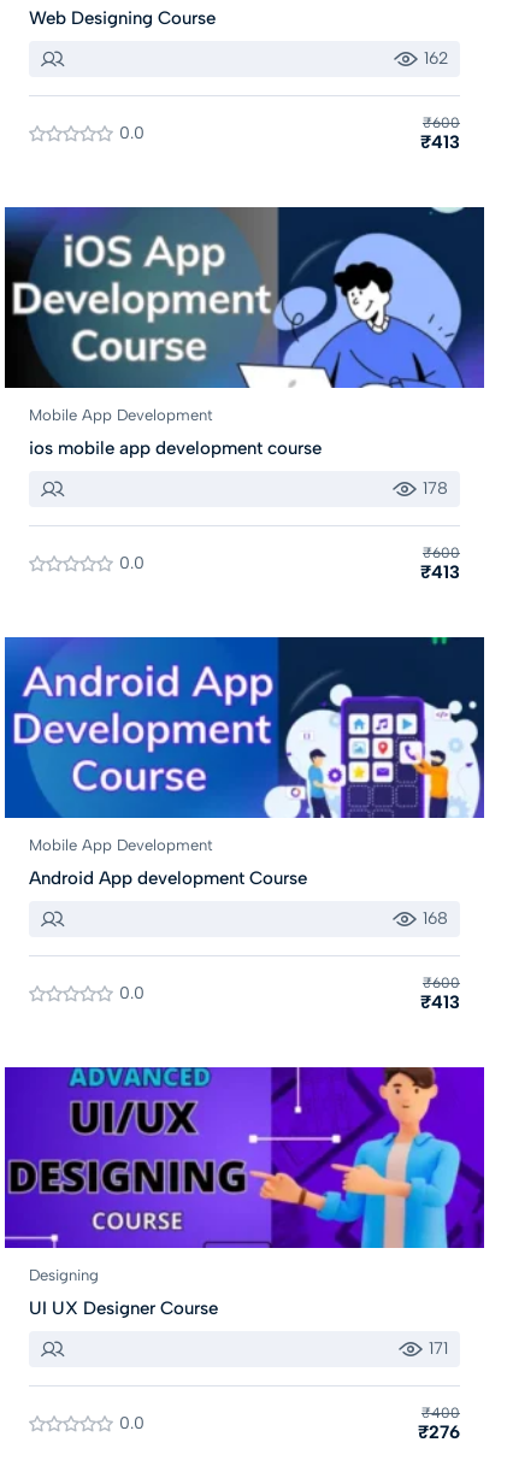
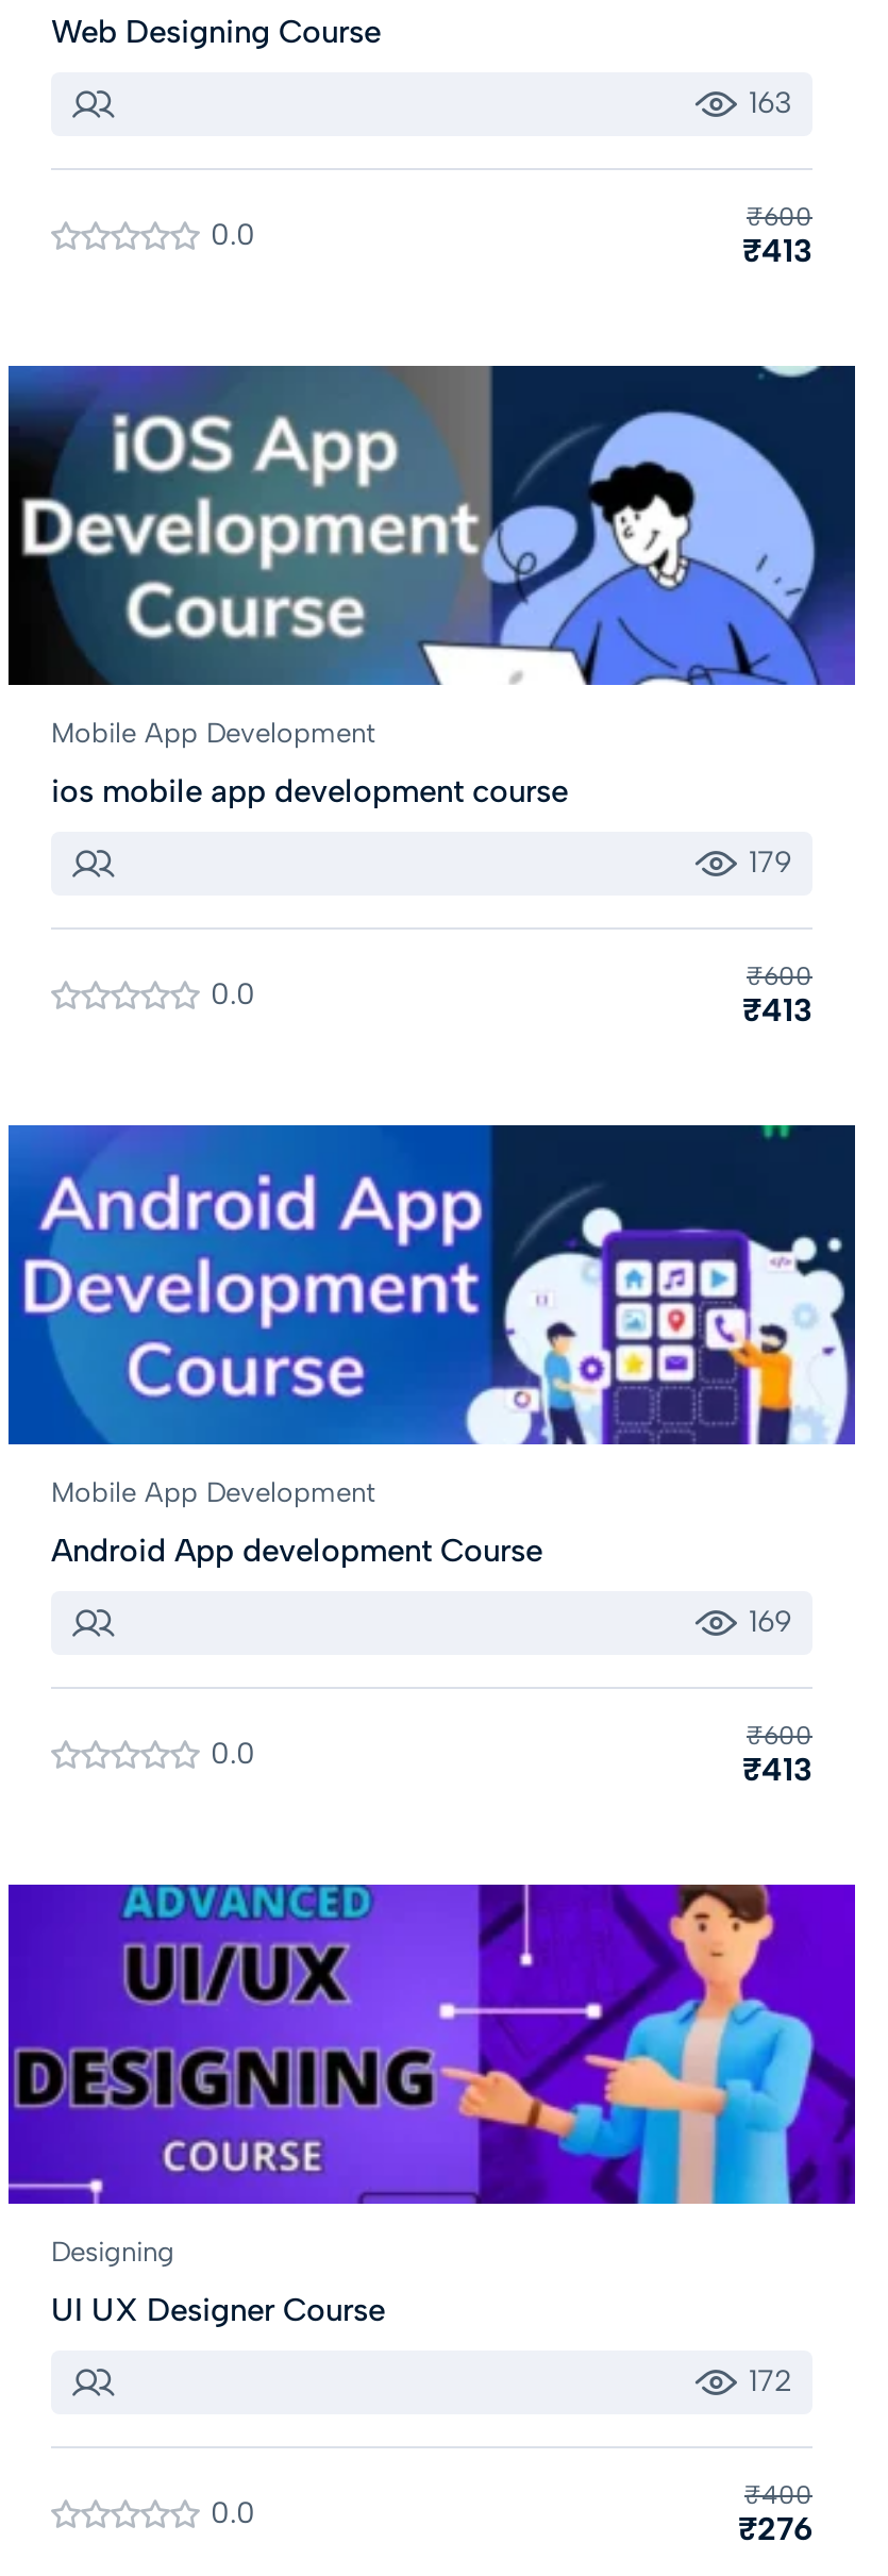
- 162
+ 163

- 178
+ 179

- 168
+ 169

- 171
+ 172
